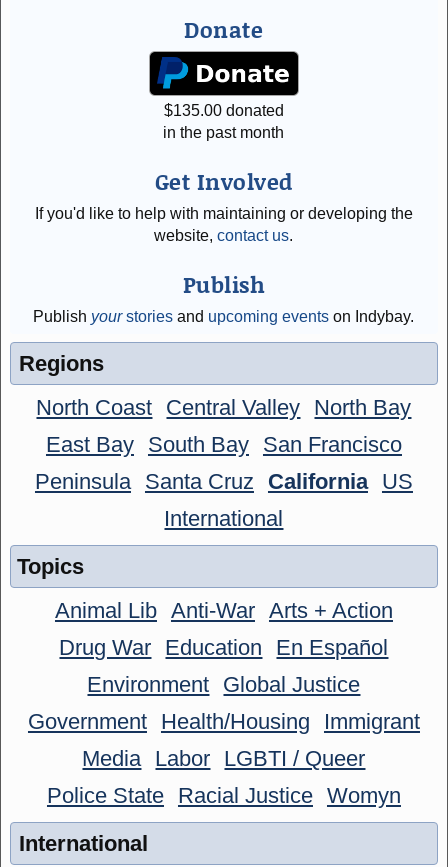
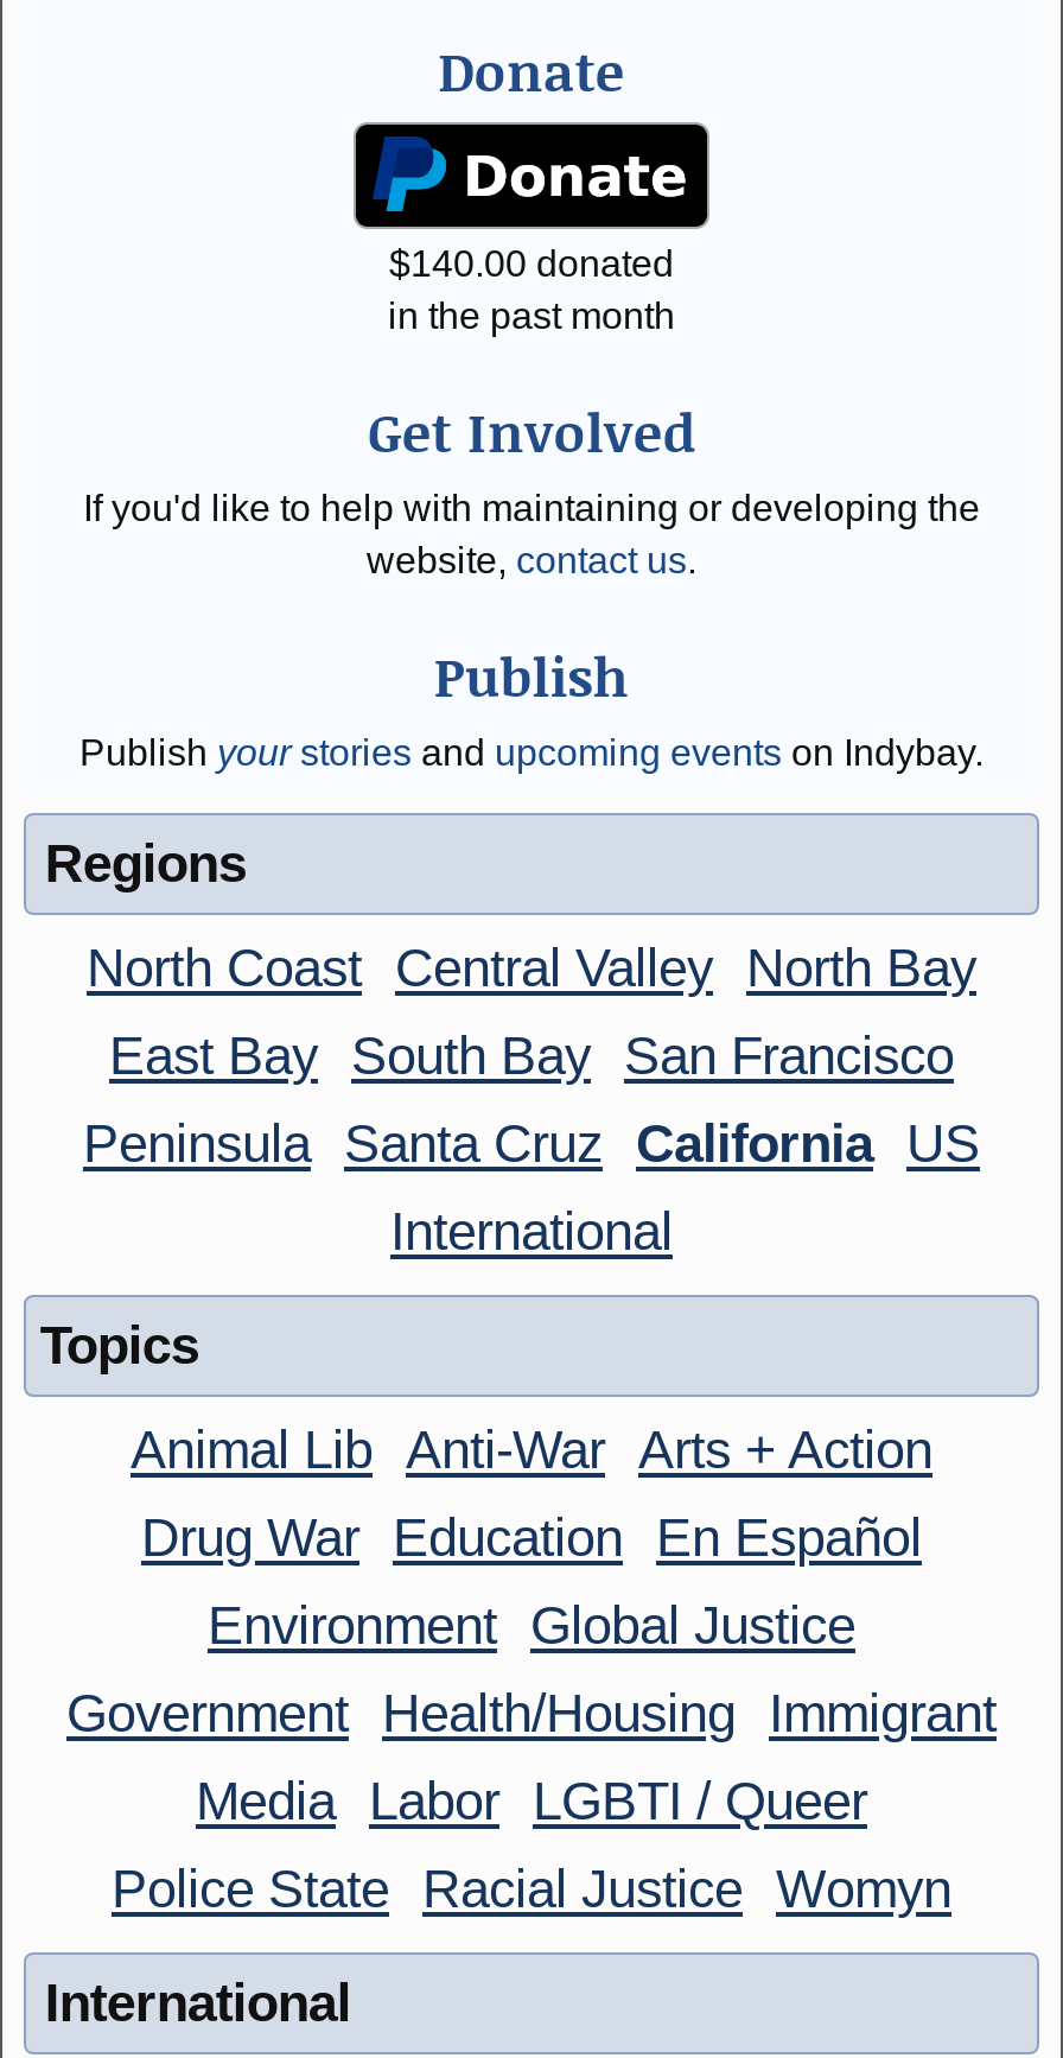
- $135.00 donated
+ $140.00 donated
